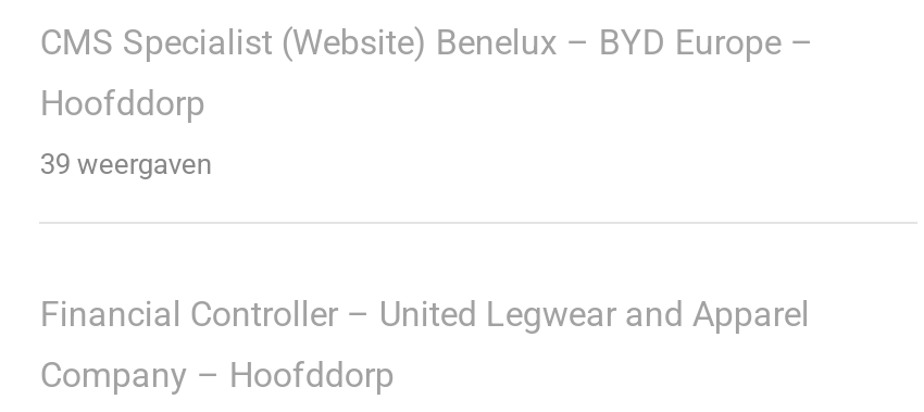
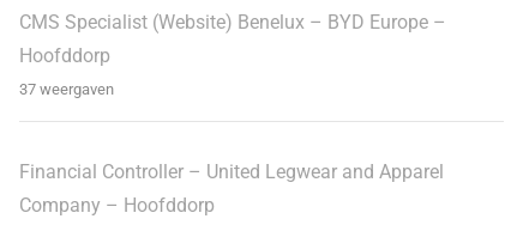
- 39 weergaven
+ 37 weergaven
